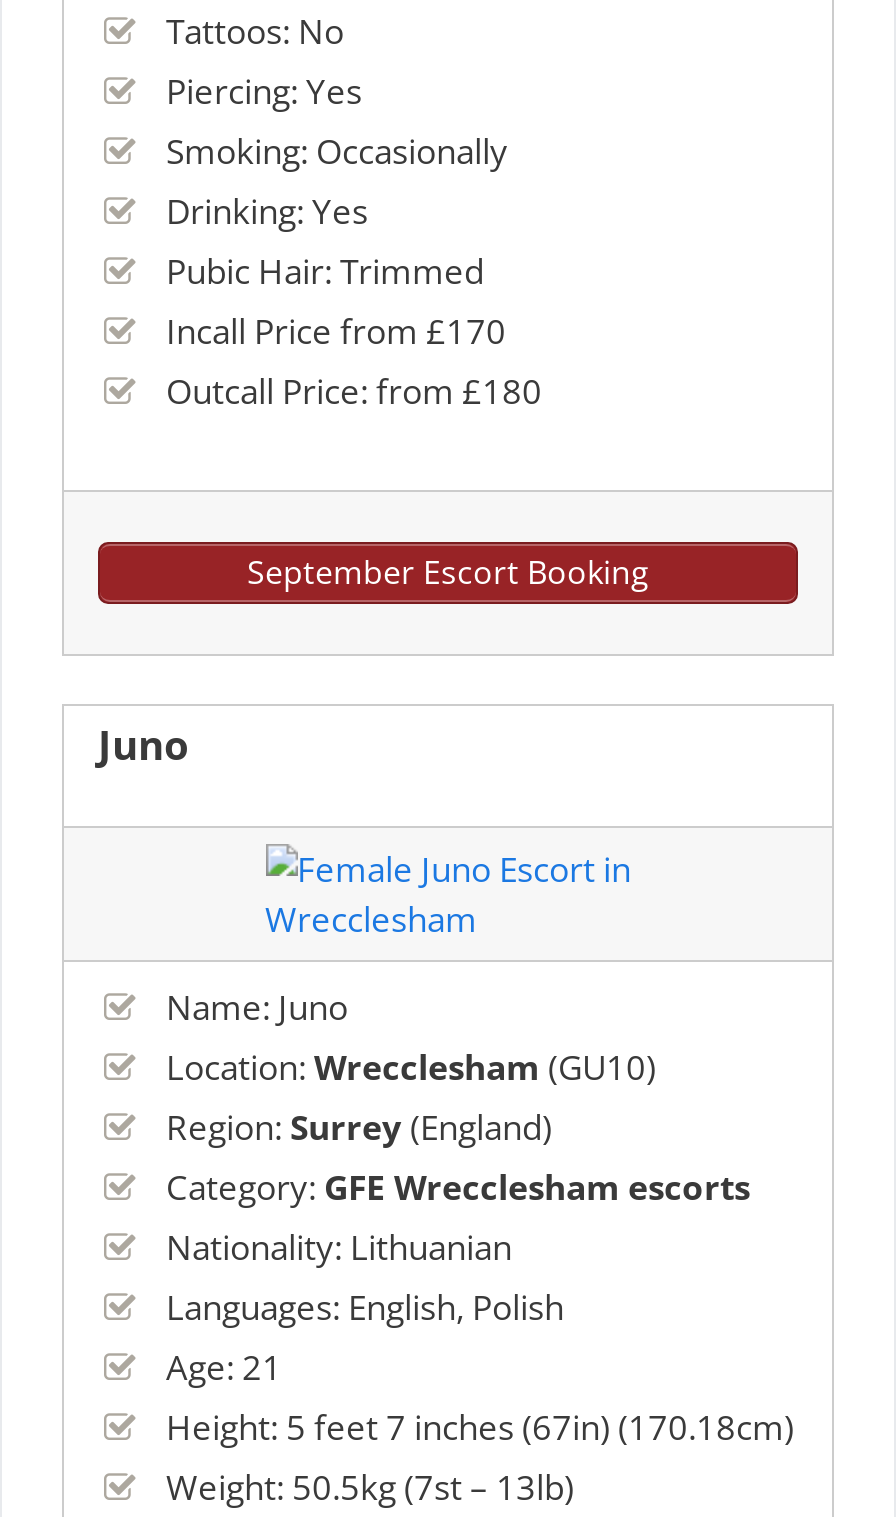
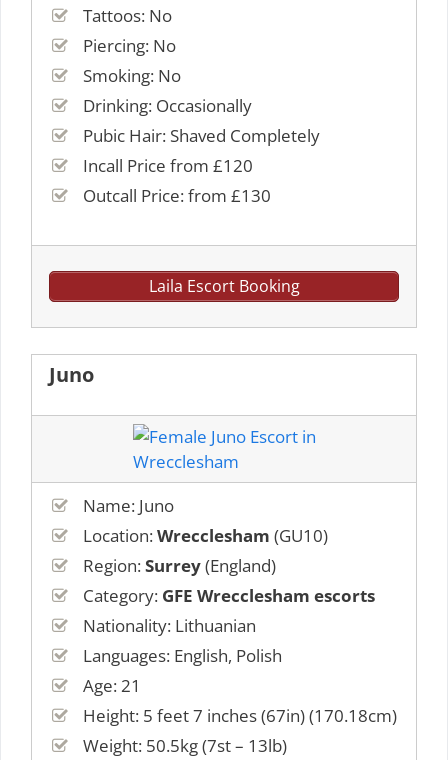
- Piercing: Yes
- Smoking: Occasionally
- Drinking: Yes
- Pubic Hair: Trimmed
- Incall Price from £170
- Outcall Price: from £180
+ Piercing: No
+ Smoking: No
+ Drinking: Occasionally
+ Pubic Hair: Shaved Completely
+ Incall Price from £120
+ Outcall Price: from £130

- September Escort Booking
+ Laila Escort Booking
